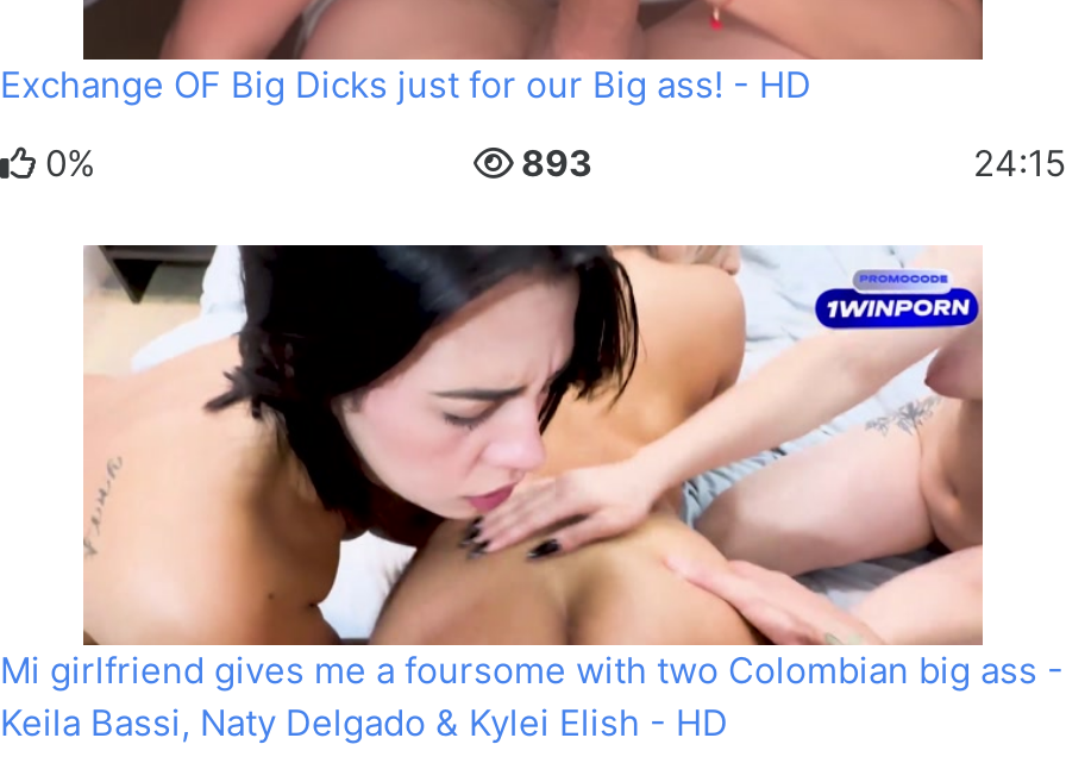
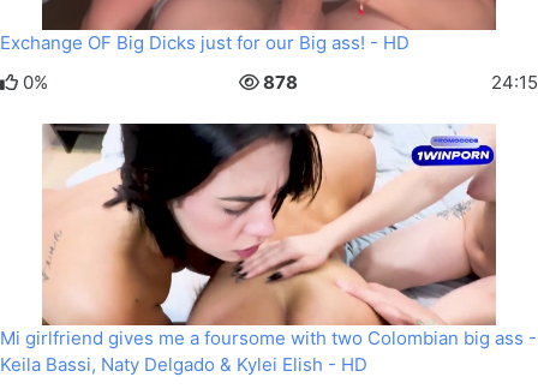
- 893
+ 878
